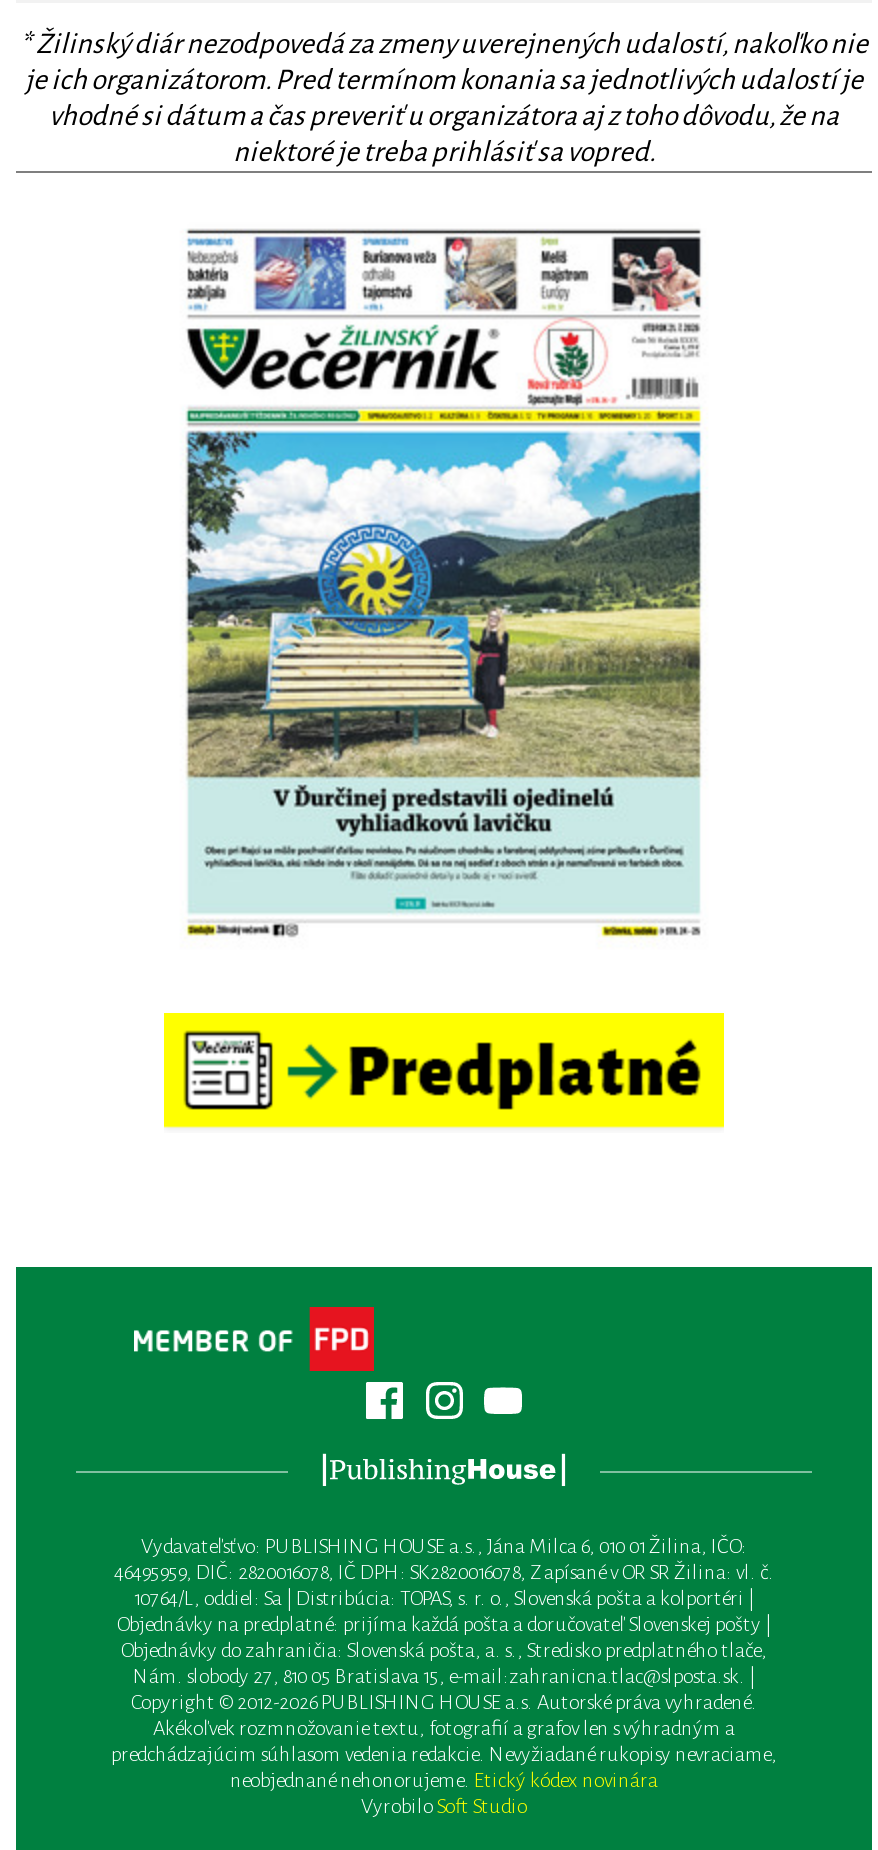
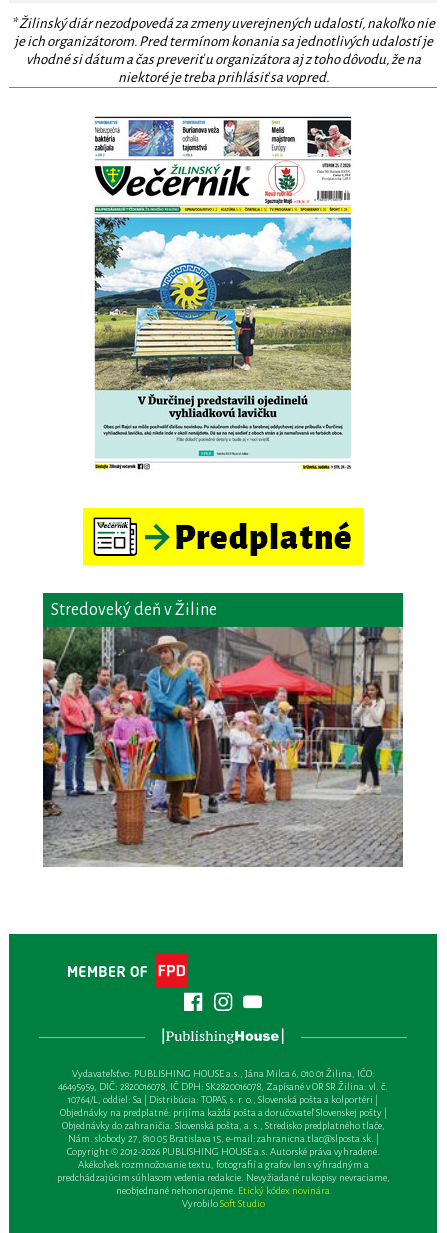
+ [image]
+ Stredoveký deň v Žiline
